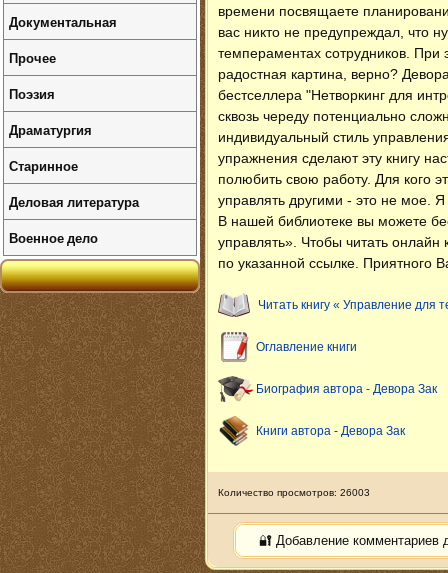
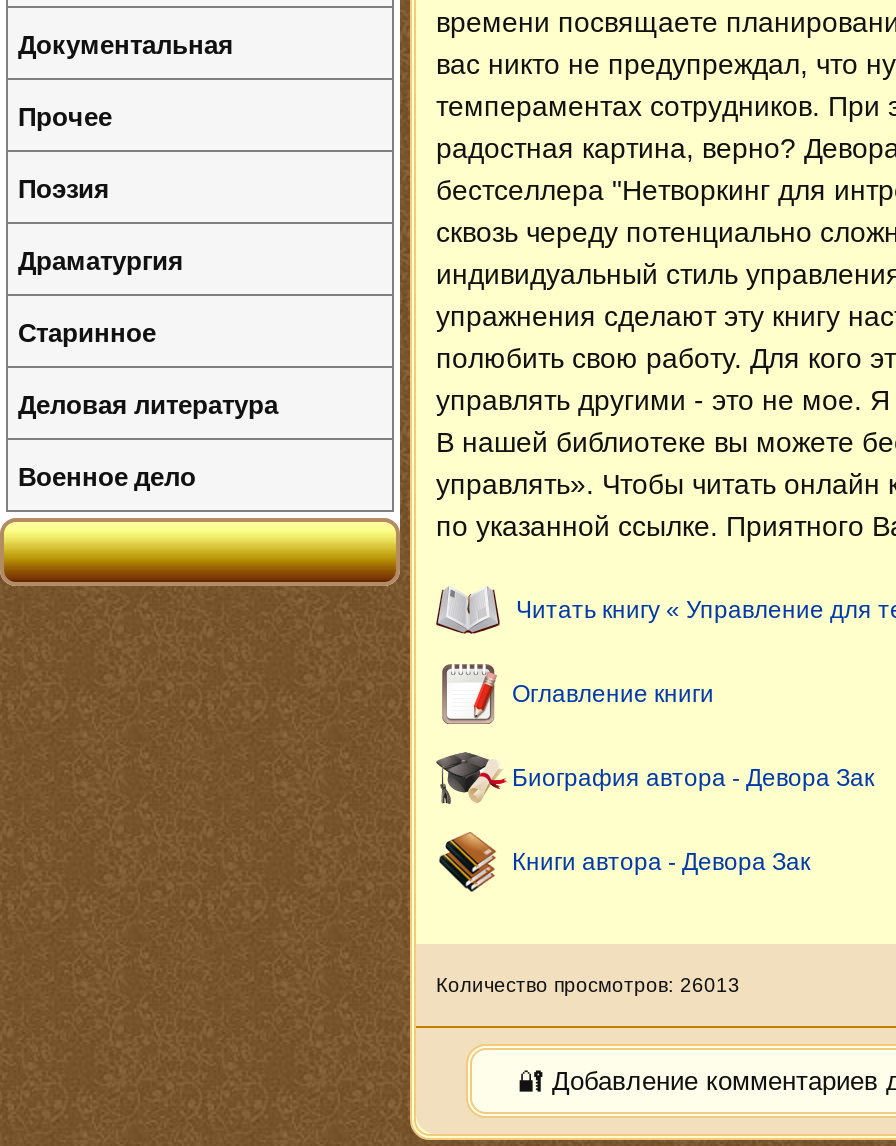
- Количество просмотров: 26003
+ Количество просмотров: 26013
